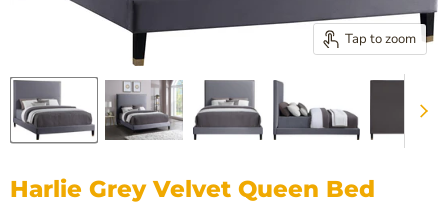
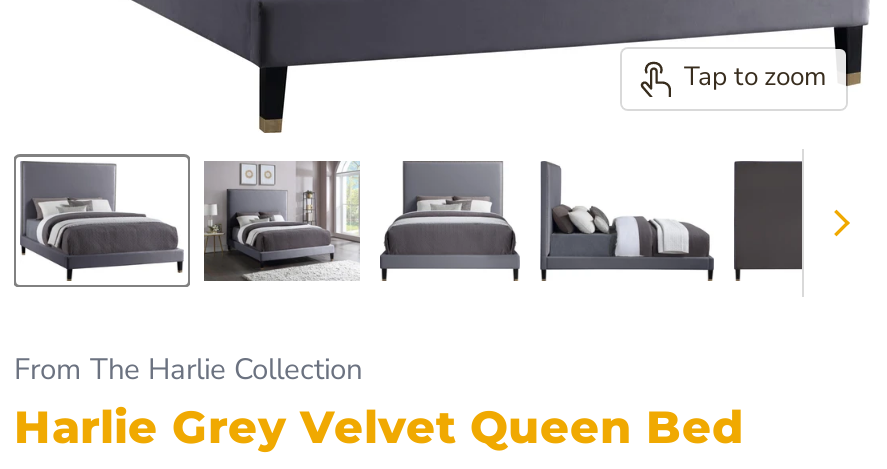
+ From The Harlie Collection
